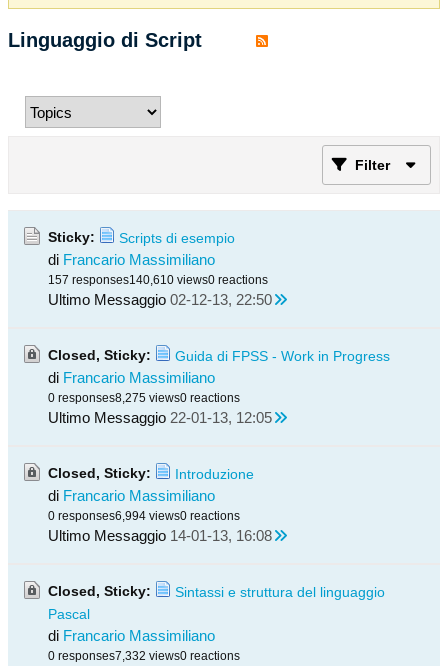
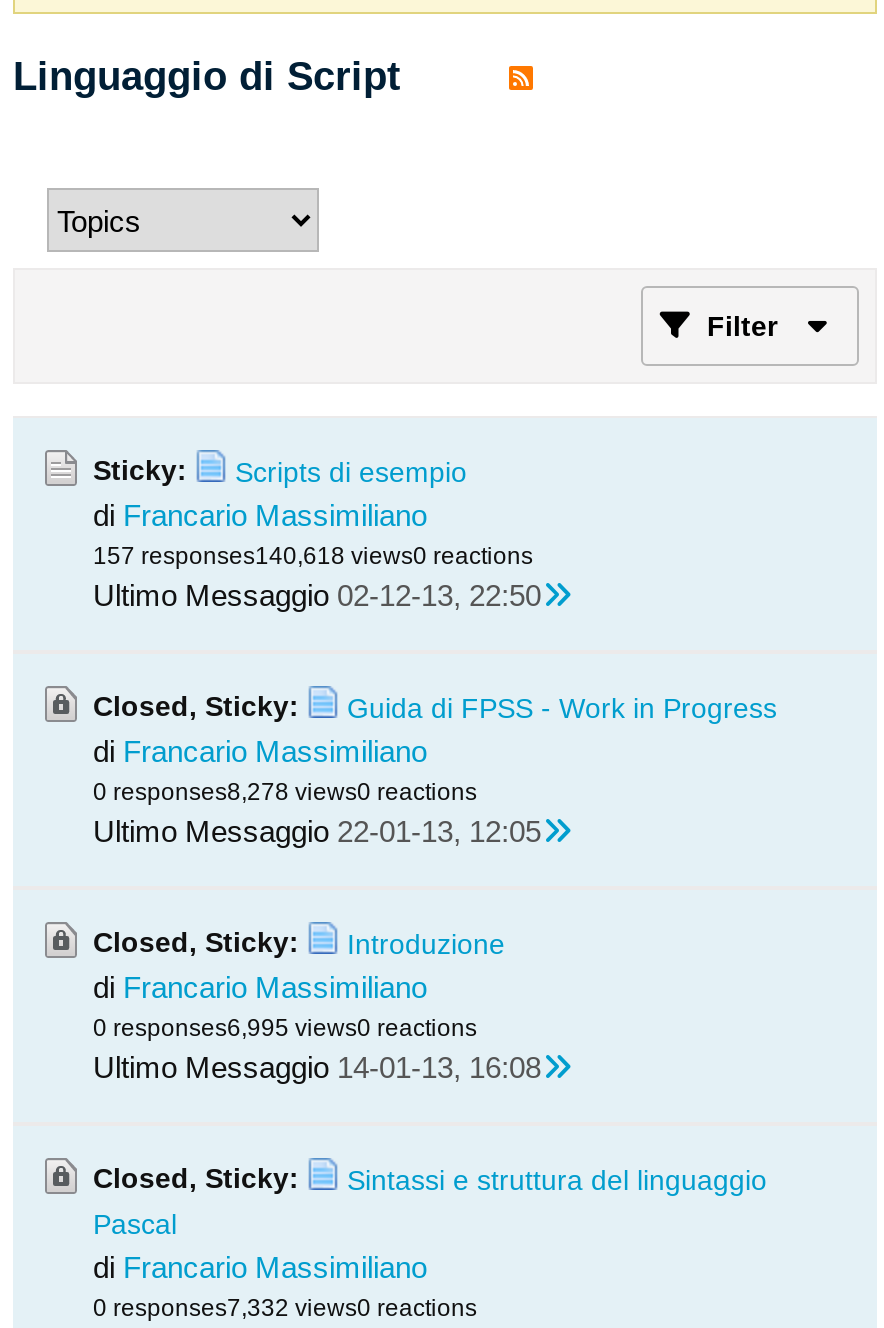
- 157 responses140,610 views0 reactions
+ 157 responses140,618 views0 reactions

- 0 responses8,275 views0 reactions
+ 0 responses8,278 views0 reactions

- 0 responses6,994 views0 reactions
+ 0 responses6,995 views0 reactions
